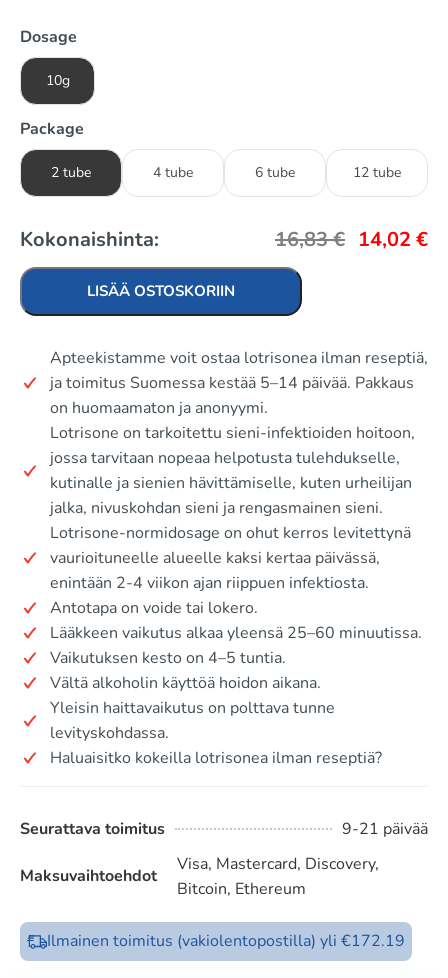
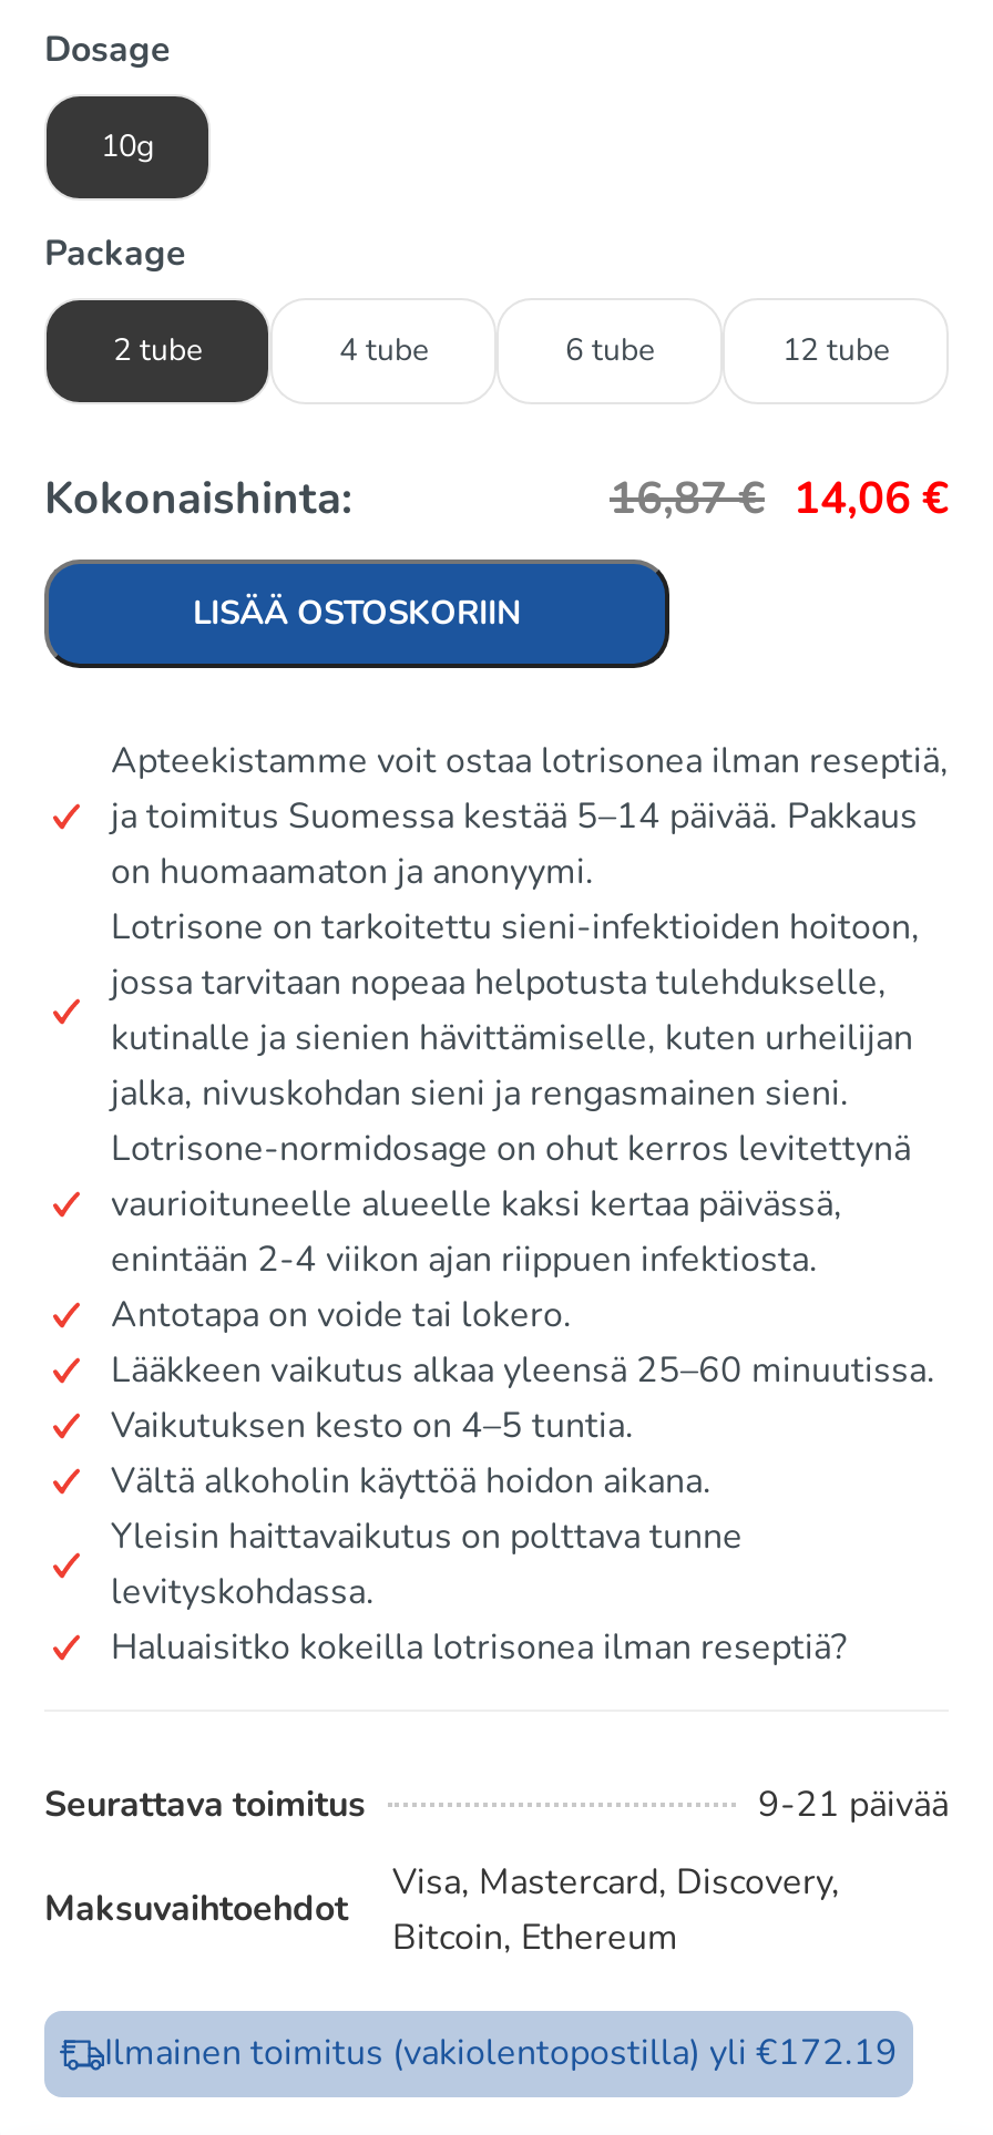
- 16,83€ 14,02 €
+ 16,87€ 14,06 €
